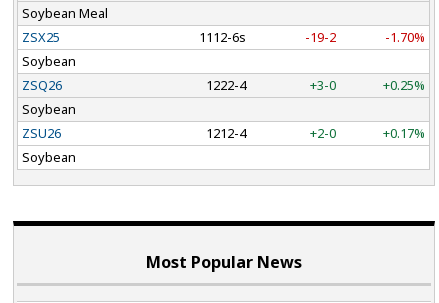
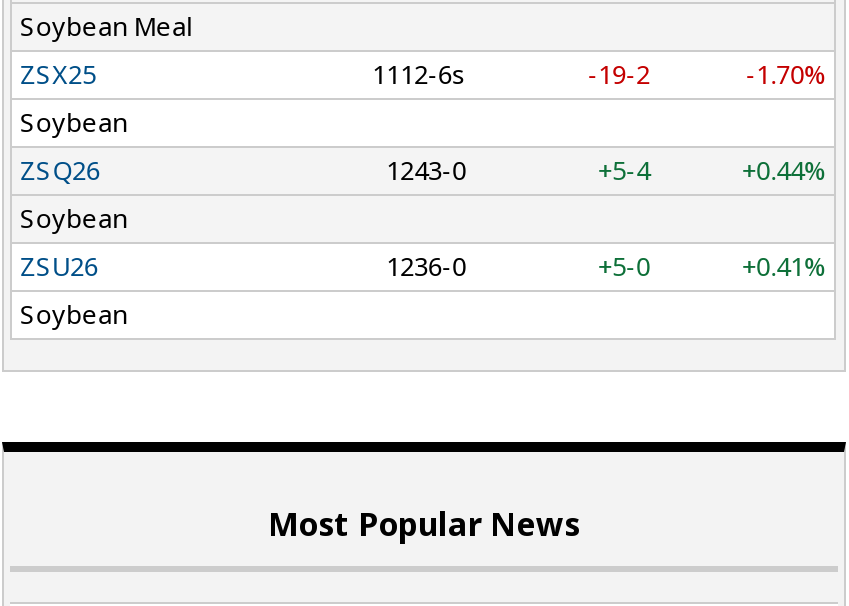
- 1222-4
+ 1243-0

- +3-0
+ +5-4

- +0.25%
+ +0.44%

- 1212-4
+ 1236-0

- +2-0
+ +5-0

- +0.17%
+ +0.41%
